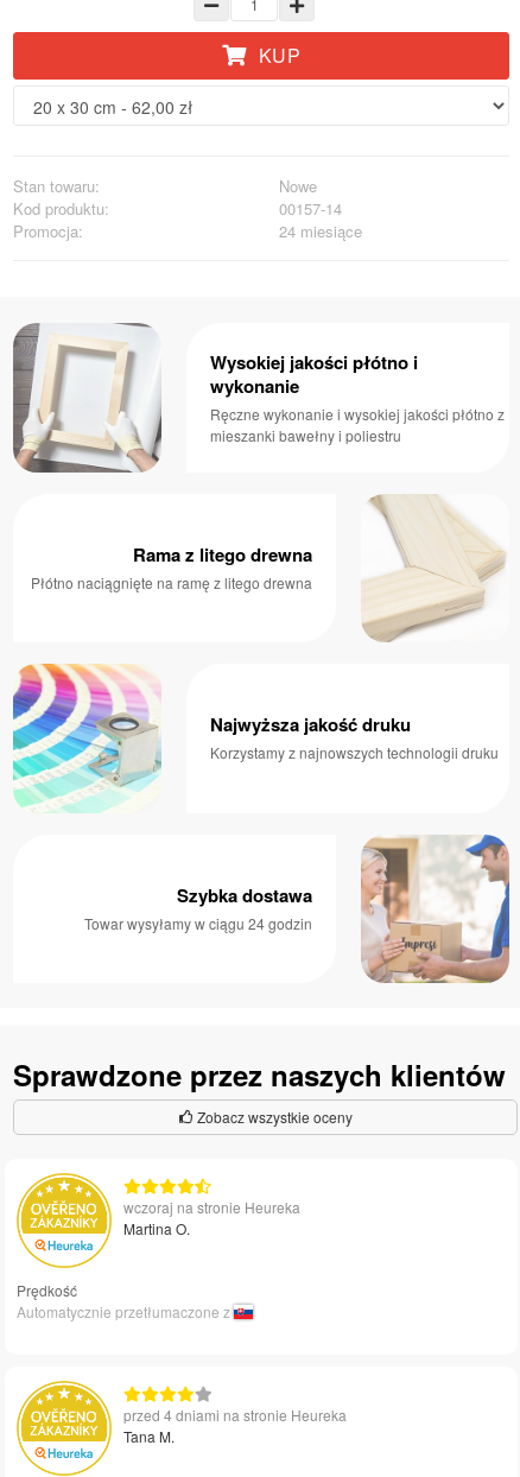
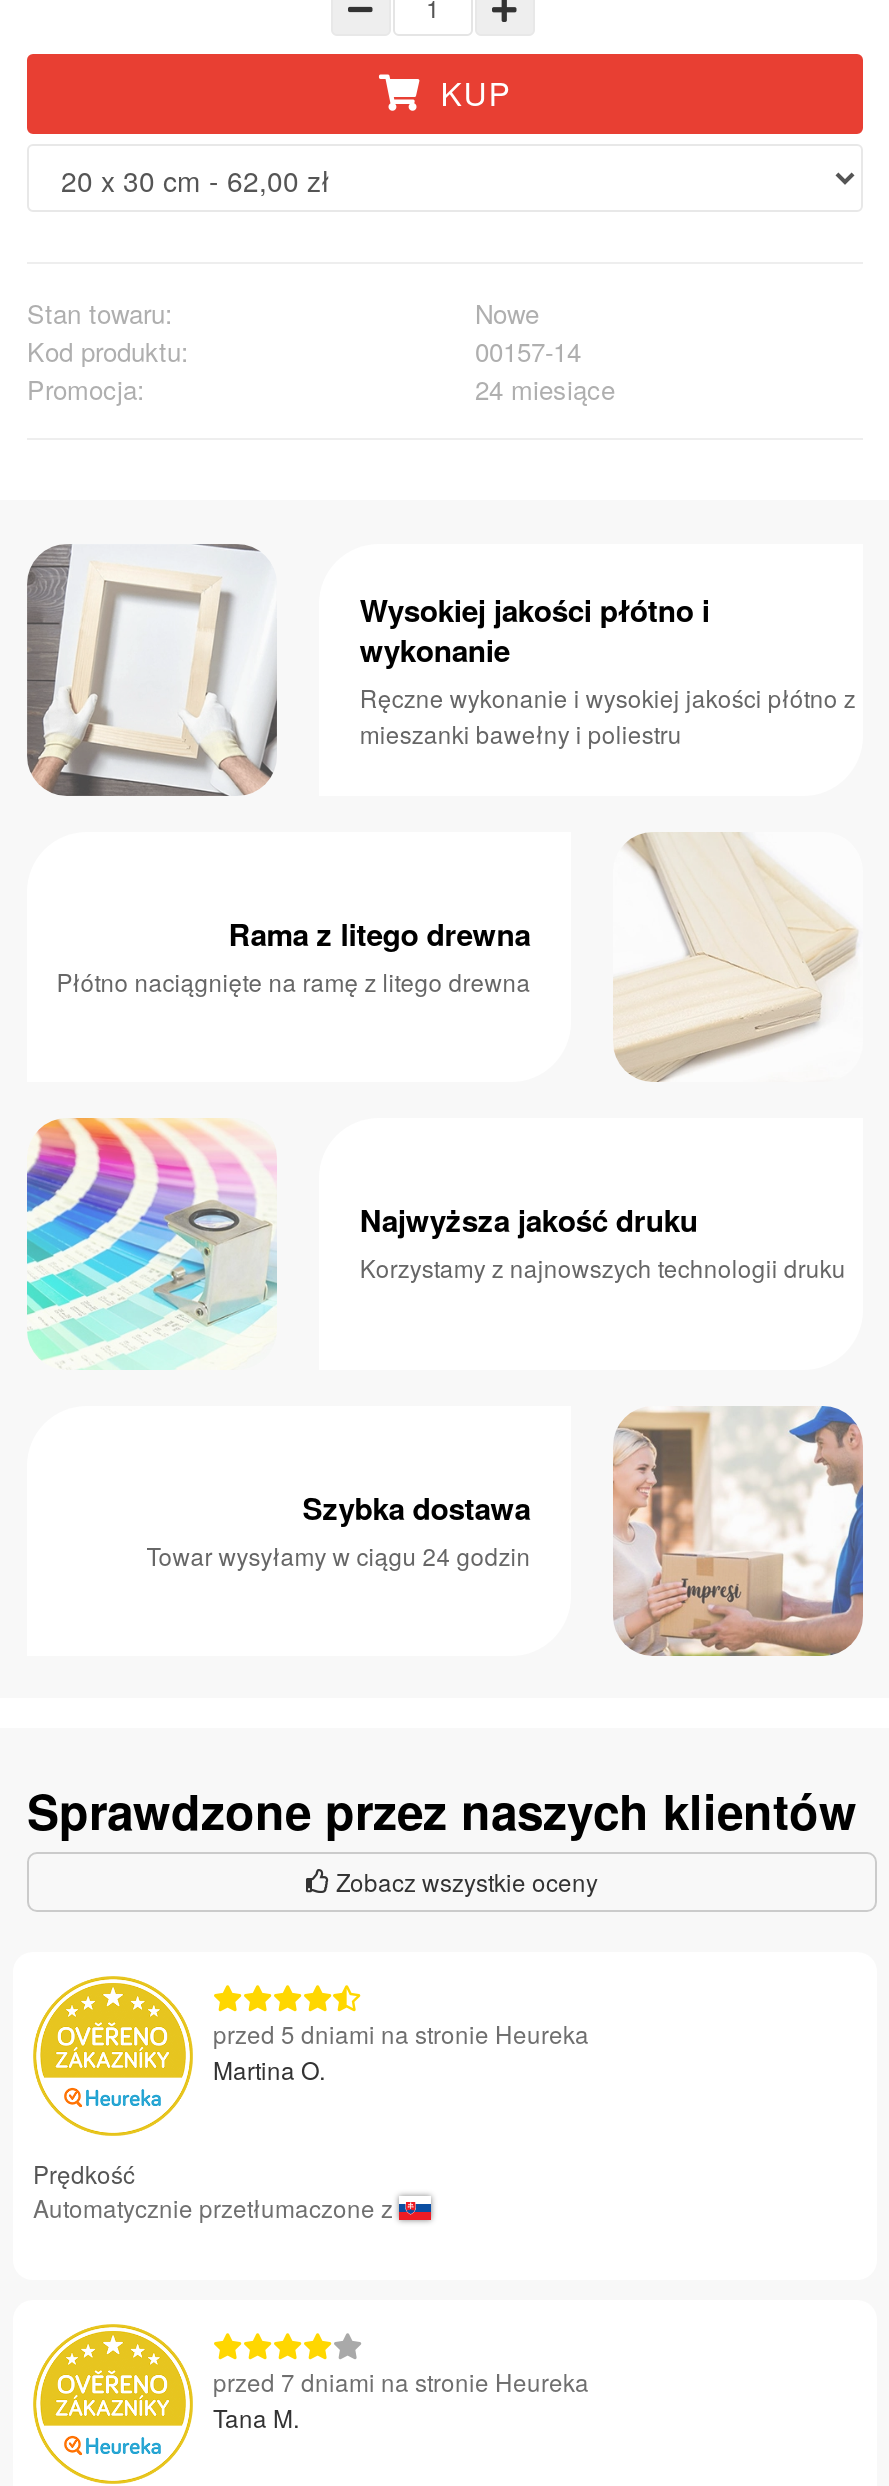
- wczoraj na stronie Heureka
+ przed 5 dniami na stronie Heureka

- przed 4 dniami na stronie Heureka
+ przed 7 dniami na stronie Heureka
